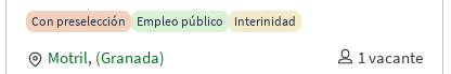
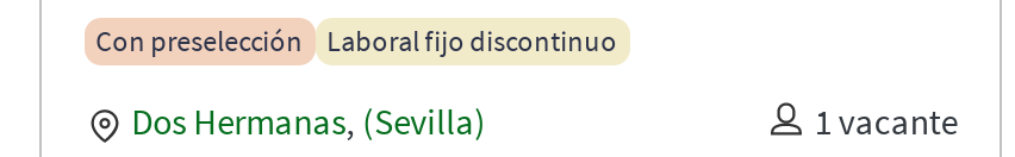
- Empleo público
- Interinidad
+ Laboral fijo discontinuo

- Motril, (Granada)
+ Dos Hermanas, (Sevilla)
